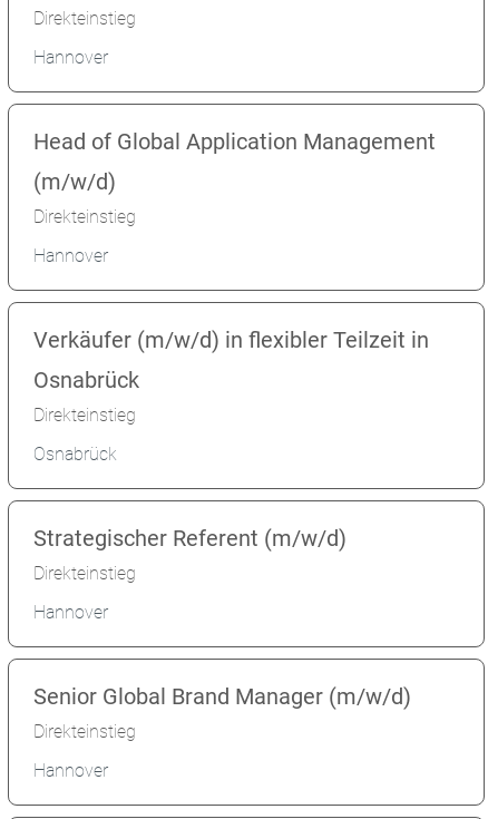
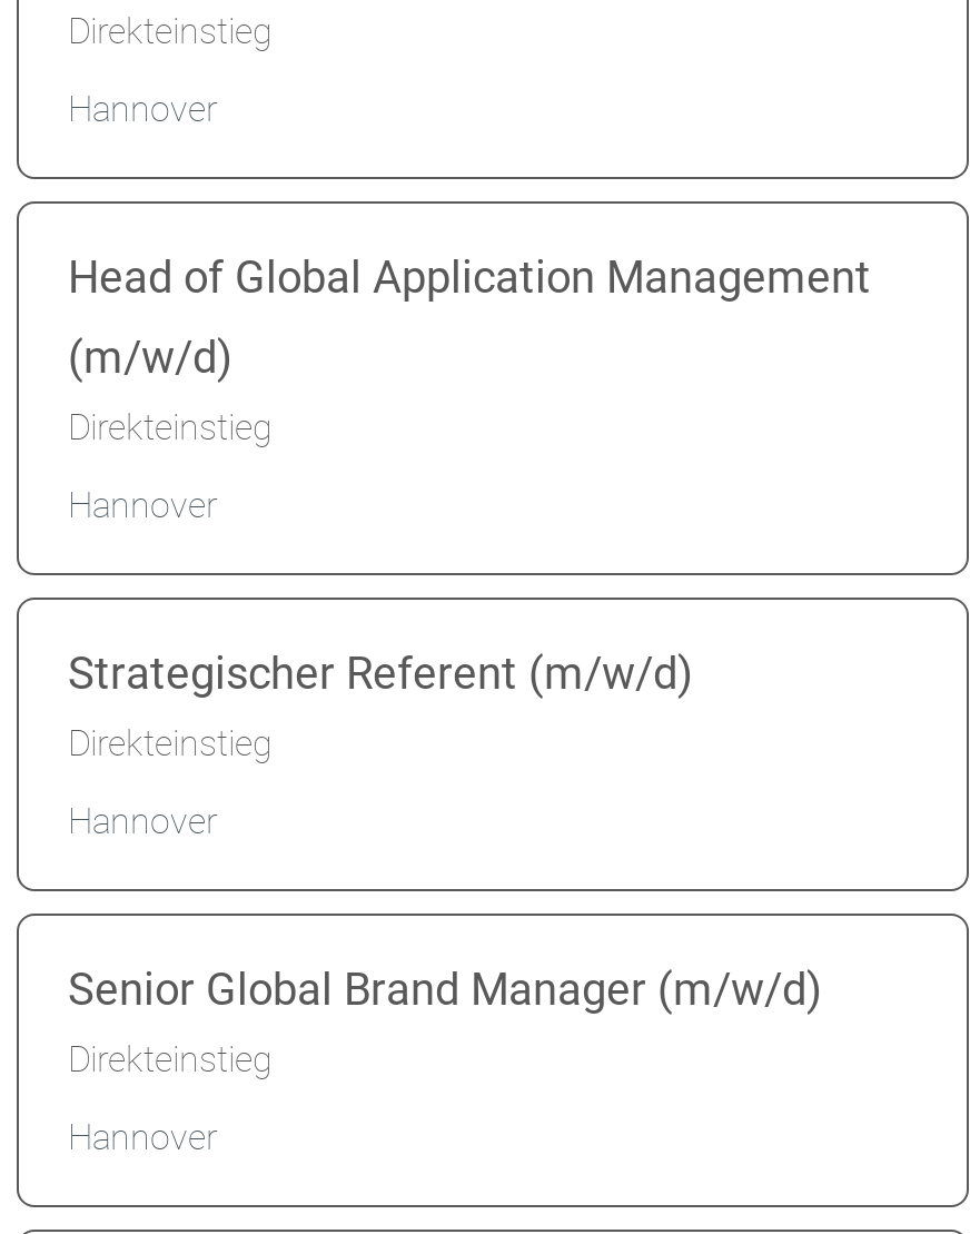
- Verkäufer (m/w/d) in flexibler Teilzeit in
- Osnabrück
- Direkteinstieg
- Osnabrück
